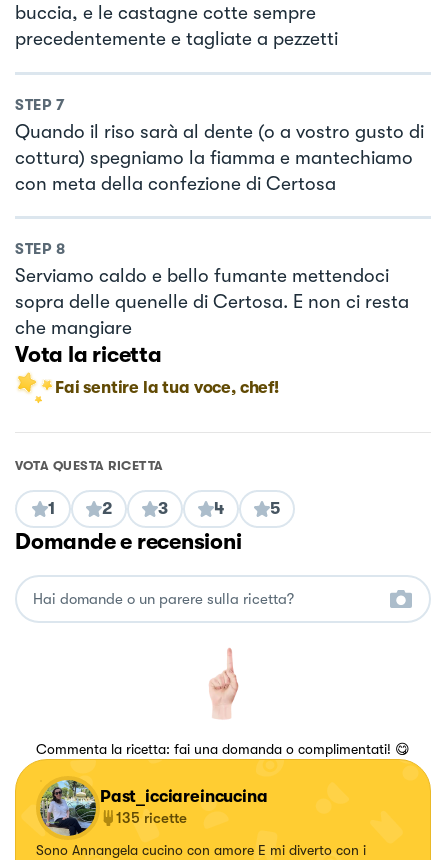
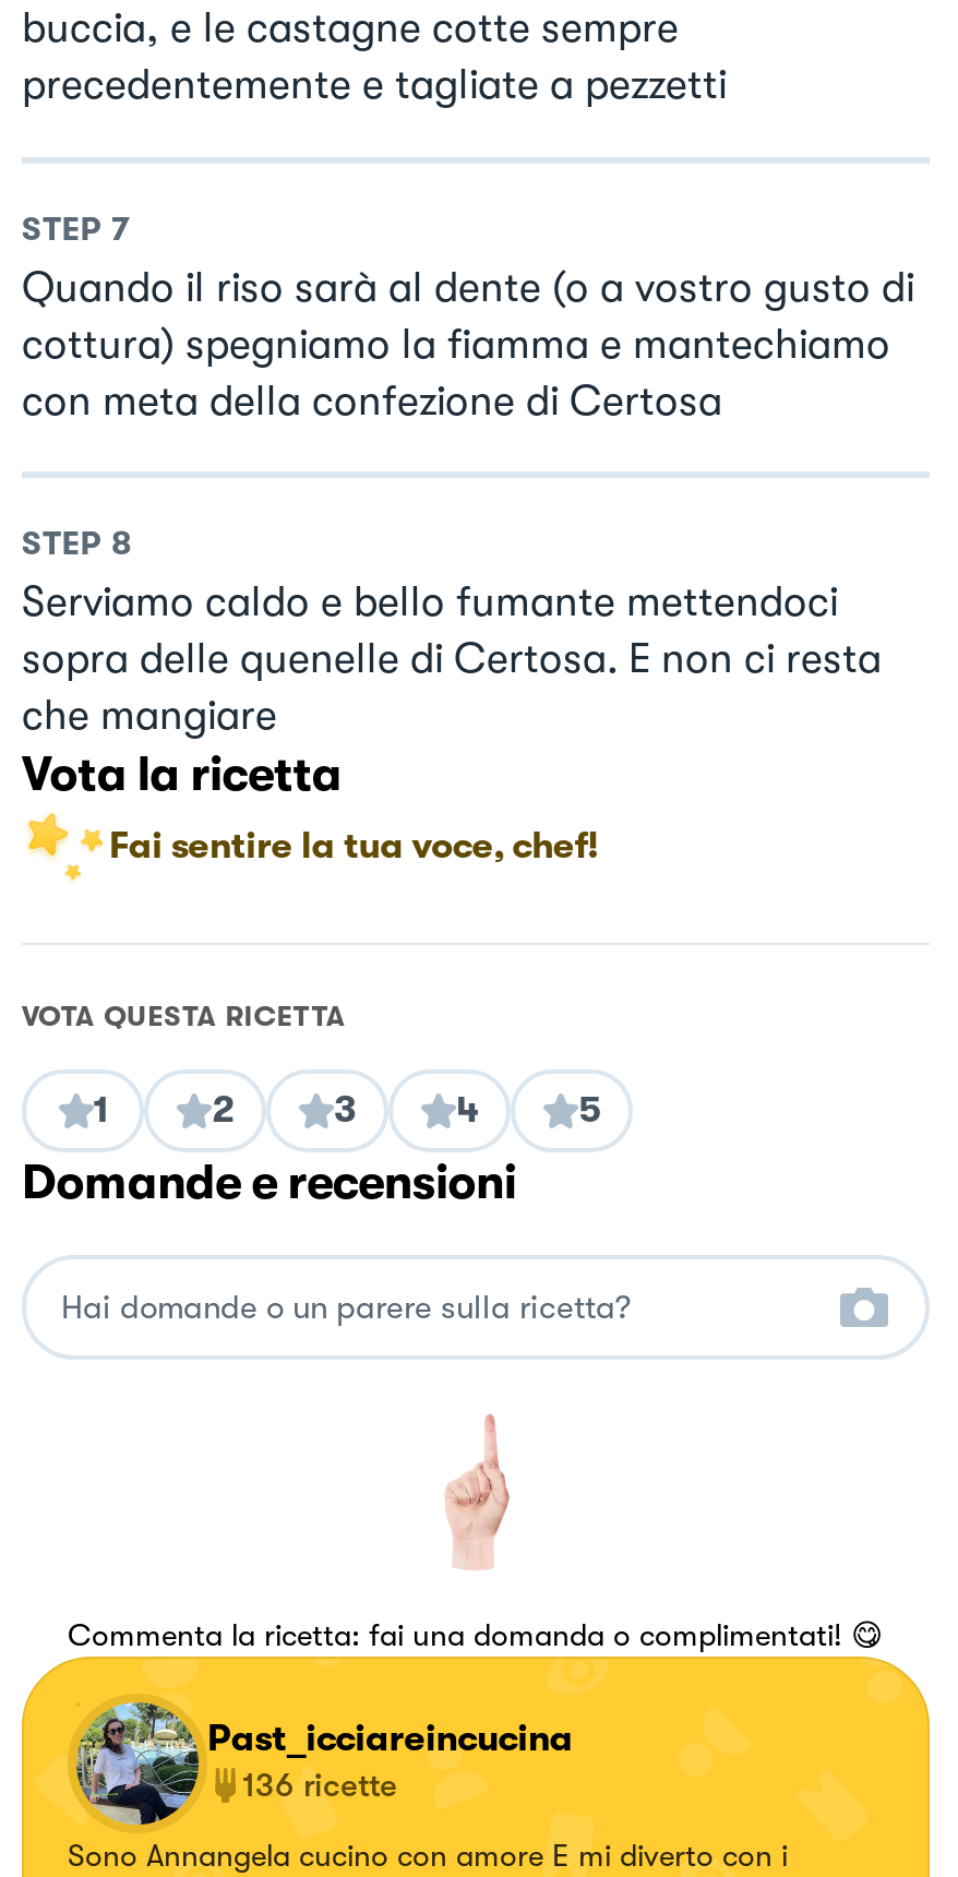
- 135 ricette
+ 136 ricette
